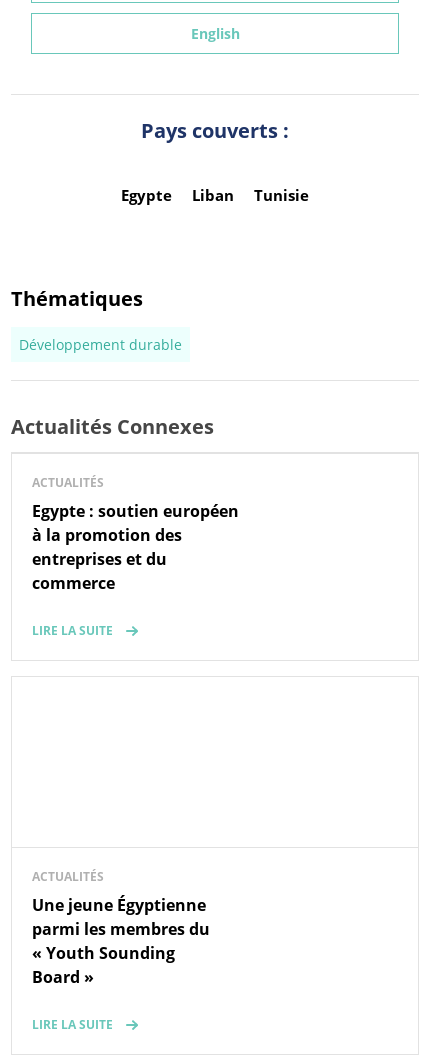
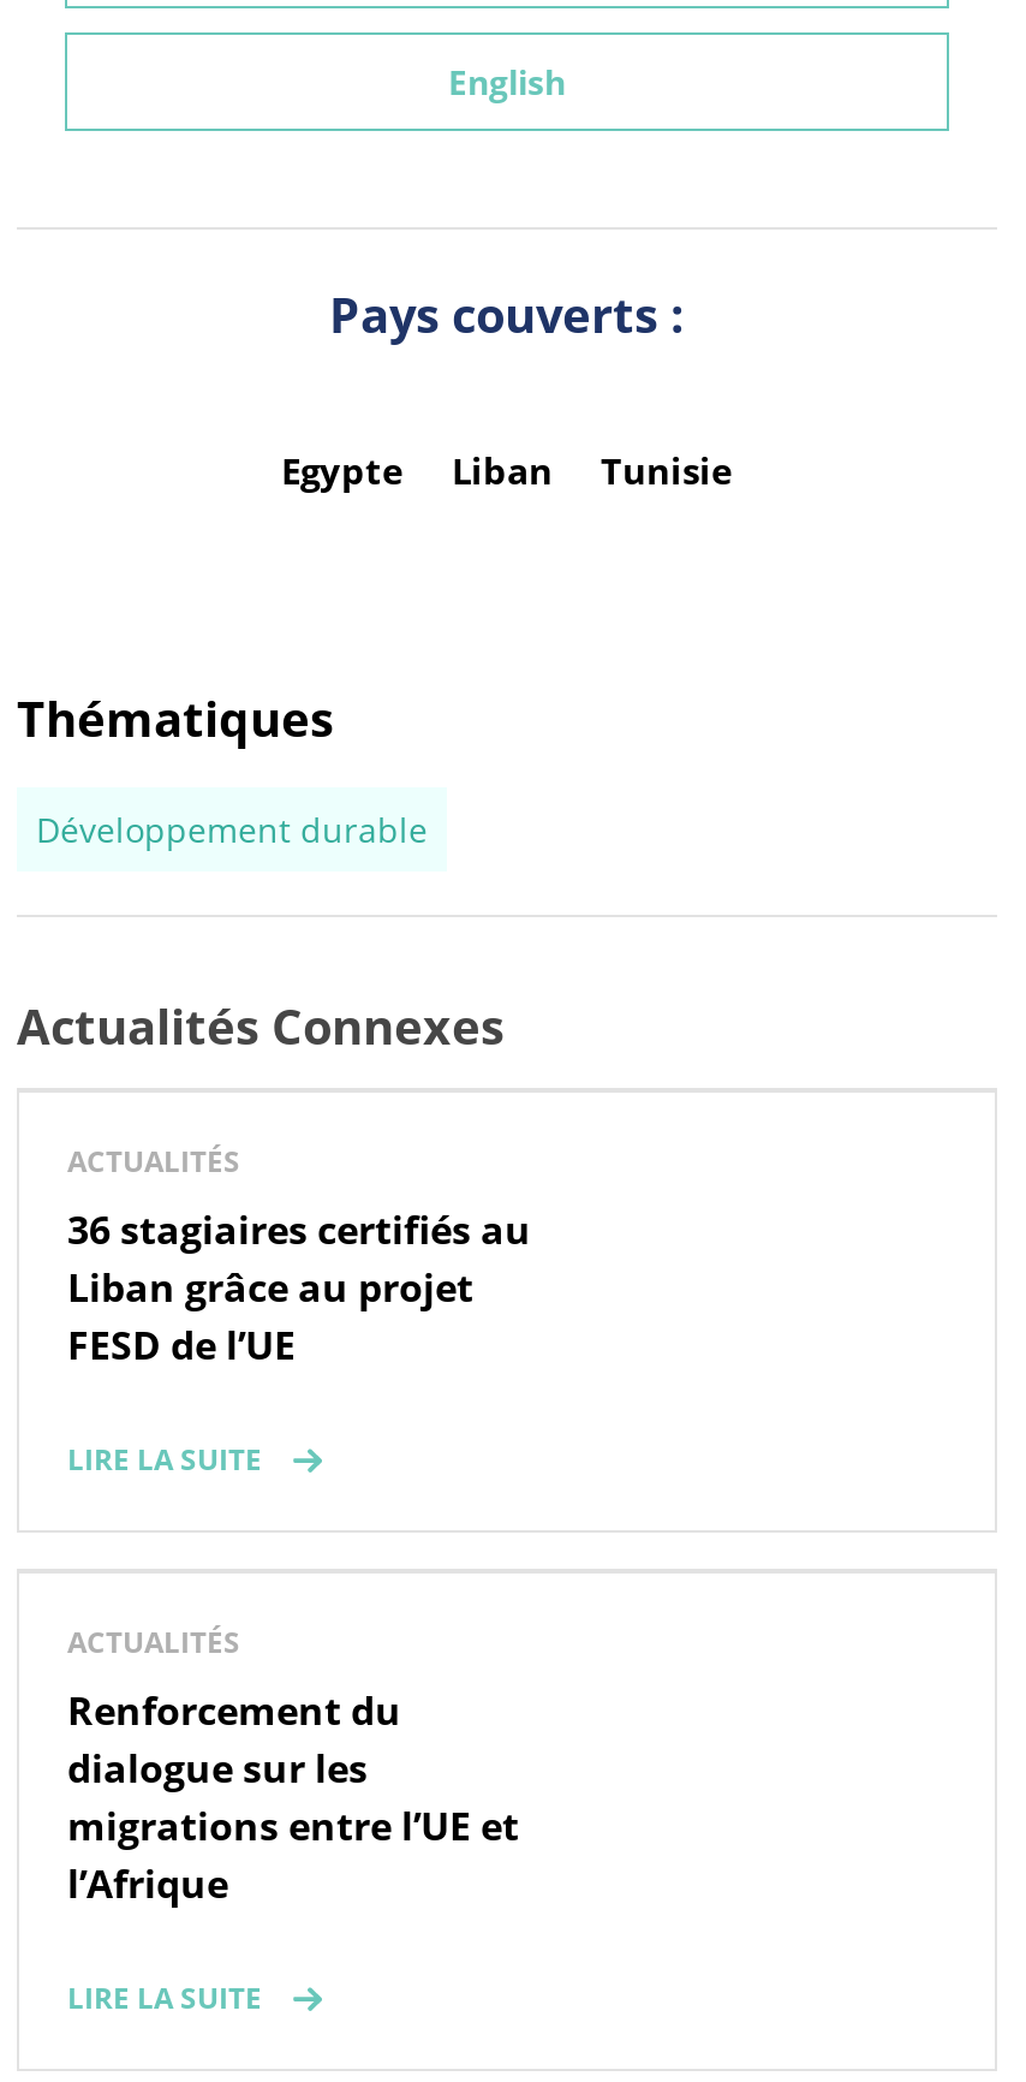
- Egypte : soutien européen
- à la promotion des
- entreprises et du
- commerce
+ 36 stagiaires certifiés au
+ Liban grâce au projet
+ FESD de l’UE

- Une jeune Égyptienne
- parmi les membres du
- « Youth Sounding
- Board »
+ Renforcement du
+ dialogue sur les
+ migrations entre l’UE et
+ l’Afrique
